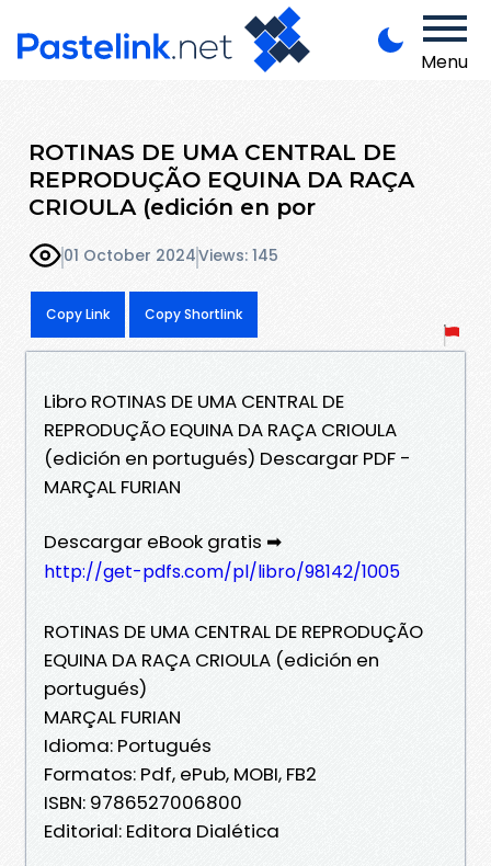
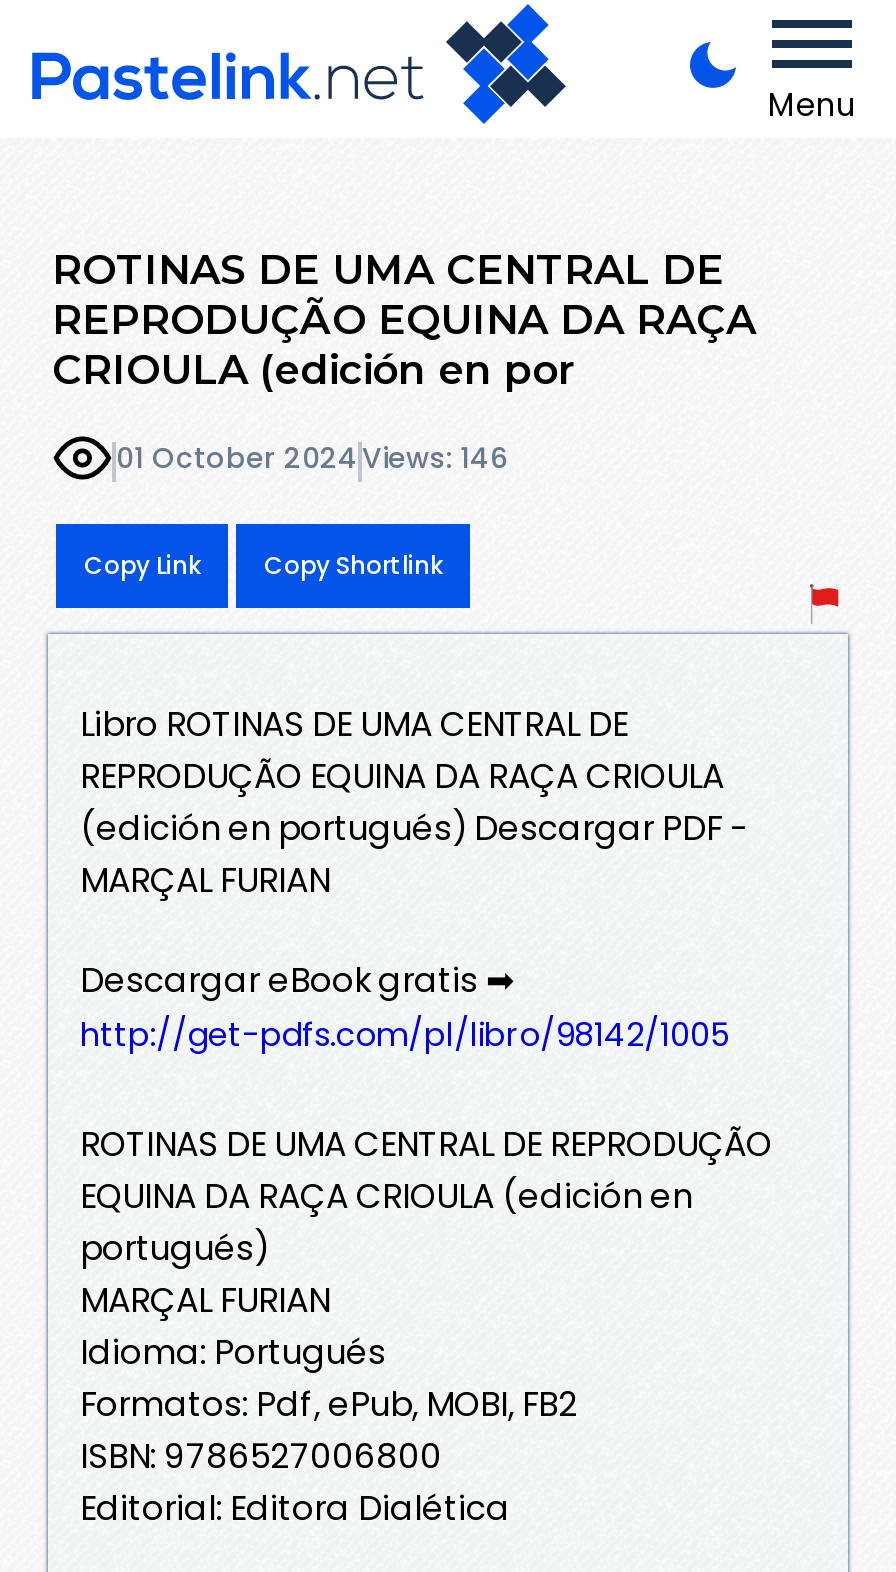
- 01 October 2024 Views: 145
+ 01 October 2024 Views: 146
